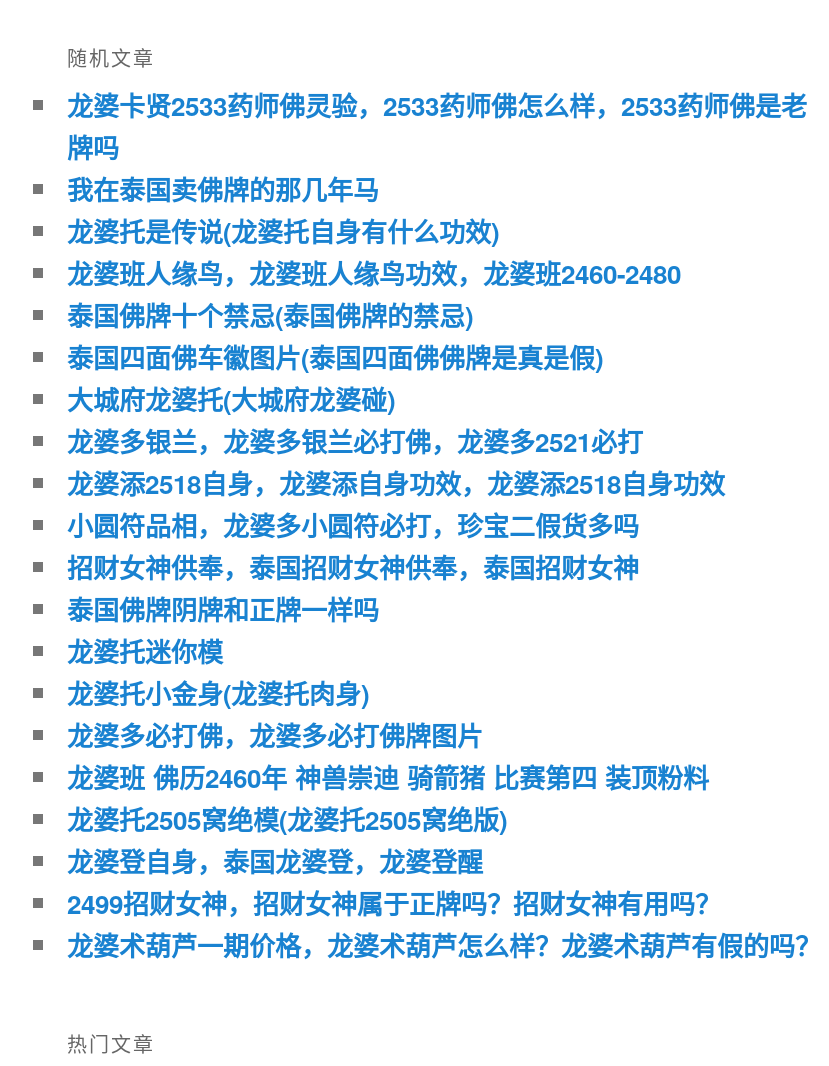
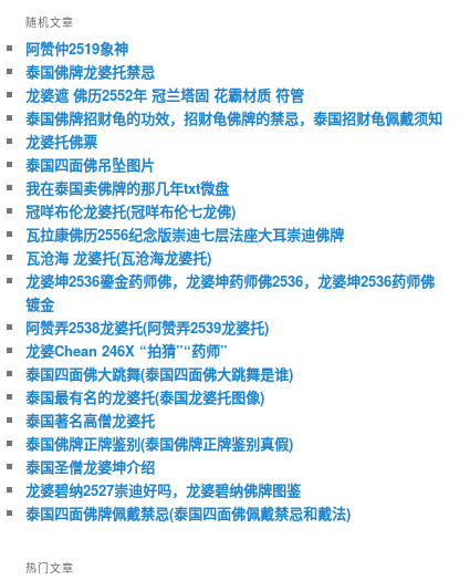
- 龙婆卡贤2533药师佛灵验，2533药师佛怎么样，2533药师佛是老
- 牌吗
- 我在泰国卖佛牌的那几年马
- 龙婆托是传说(龙婆托自身有什么功效)
- 龙婆班人缘鸟，龙婆班人缘鸟功效，龙婆班2460-2480
- 泰国佛牌十个禁忌(泰国佛牌的禁忌)
- 泰国四面佛车徽图片(泰国四面佛佛牌是真是假)
- 大城府龙婆托(大城府龙婆碰)
- 龙婆多银兰，龙婆多银兰必打佛，龙婆多2521必打
- 龙婆添2518自身，龙婆添自身功效，龙婆添2518自身功效
- 小圆符品相，龙婆多小圆符必打，珍宝二假货多吗
- 招财女神供奉，泰国招财女神供奉，泰国招财女神
- 泰国佛牌阴牌和正牌一样吗
- 龙婆托迷你模
- 龙婆托小金身(龙婆托肉身)
- 龙婆多必打佛，龙婆多必打佛牌图片
- 龙婆班 佛历2460年 神兽崇迪 骑箭猪 比赛第四 装顶粉料
- 龙婆托2505窝绝模(龙婆托2505窝绝版)
- 龙婆登自身，泰国龙婆登，龙婆登醒
- 2499招财女神，招财女神属于正牌吗？招财女神有用吗？
- 龙婆术葫芦一期价格，龙婆术葫芦怎么样？龙婆术葫芦有假的吗？
+ 阿赞仲2519象神
+ 泰国佛牌龙婆托禁忌
+ 龙婆遮 佛历2552年 冠兰塔固 花霸材质 符管
+ 泰国佛牌招财龟的功效，招财龟佛牌的禁忌，泰国招财龟佩戴须知
+ 龙婆托佛票
+ 泰国四面佛吊坠图片
+ 我在泰国卖佛牌的那几年txt微盘
+ 冠咩布伦龙婆托(冠咩布伦七龙佛)
+ 瓦拉康佛历2556纪念版崇迪七层法座大耳崇迪佛牌
+ 瓦沧海 龙婆托(瓦沧海龙婆托)
+ 龙婆坤2536鎏金药师佛，龙婆坤药师佛2536，龙婆坤2536药师佛
+ 镀金
+ 阿赞弄2538龙婆托(阿赞弄2539龙婆托)
+ 龙婆Chean 246X “拍猜”“药师”
+ 泰国四面佛大跳舞(泰国四面佛大跳舞是谁)
+ 泰国最有名的龙婆托(泰国龙婆托图像)
+ 泰国著名高僧龙婆托
+ 泰国佛牌正牌鉴别(泰国佛牌正牌鉴别真假)
+ 泰国圣僧龙婆坤介绍
+ 龙婆碧纳2527崇迪好吗，龙婆碧纳佛牌图鉴
+ 泰国四面佛牌佩戴禁忌(泰国四面佛佩戴禁忌和戴法)
